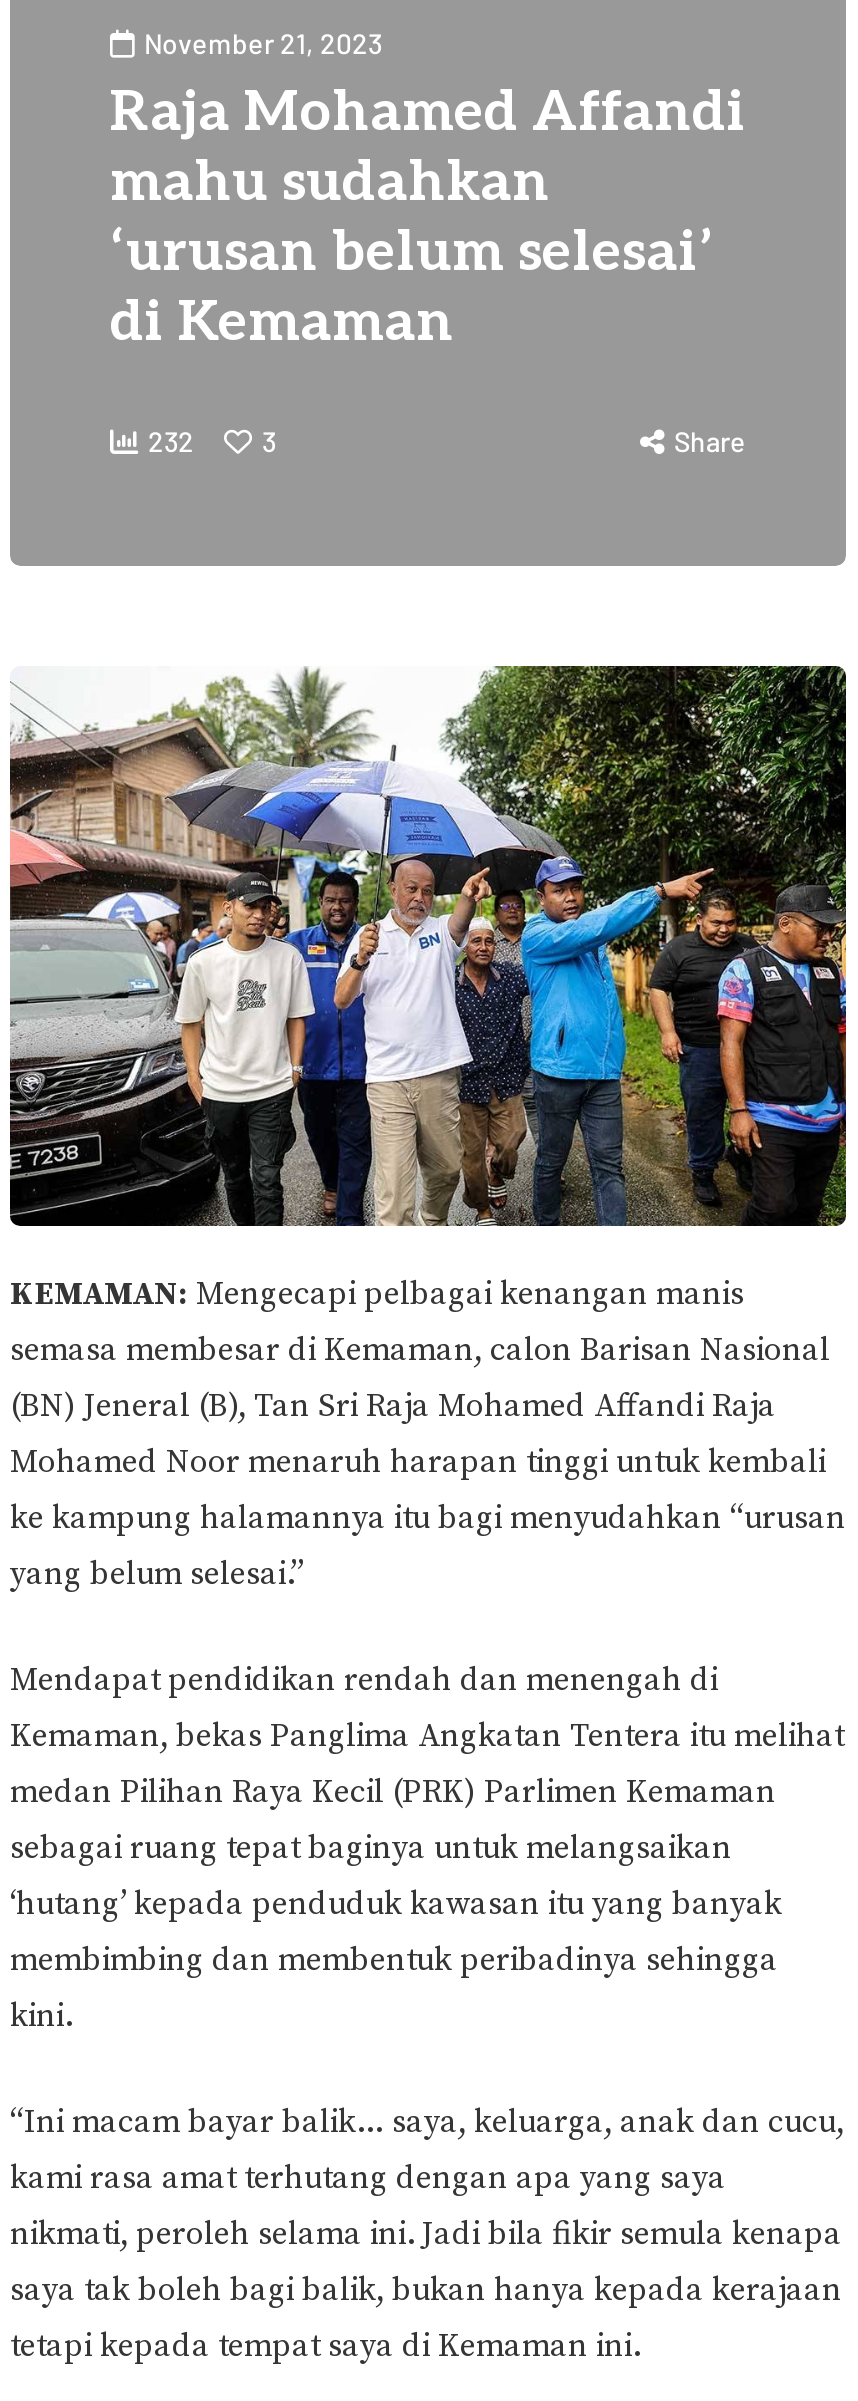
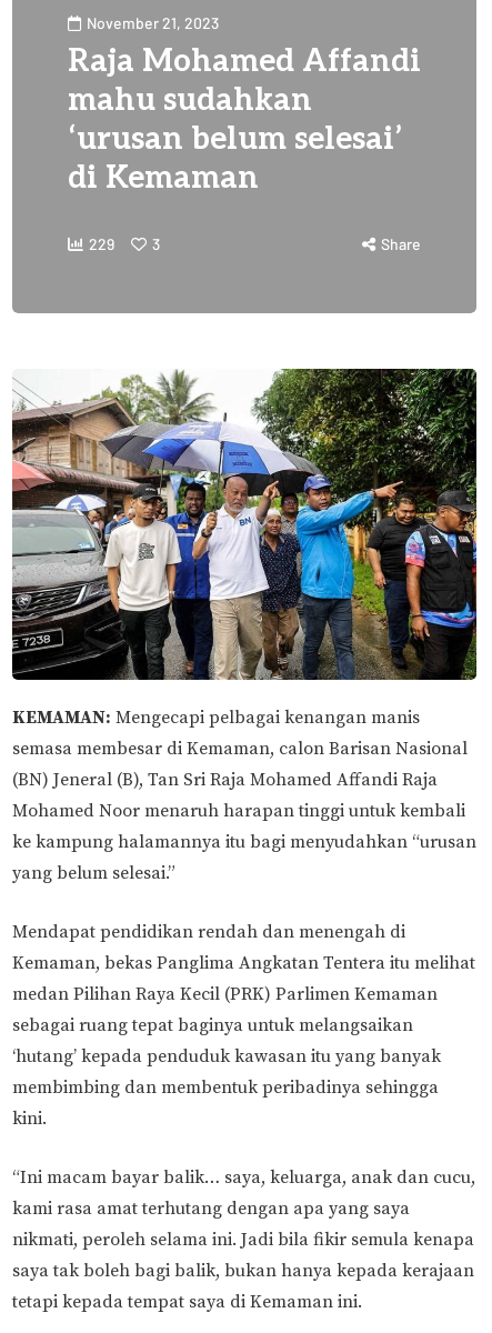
- 232 3
+ 229 3
